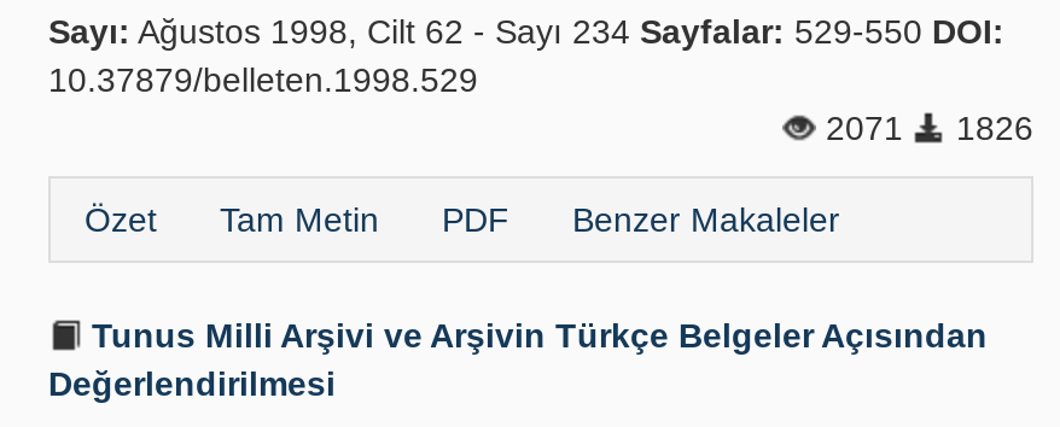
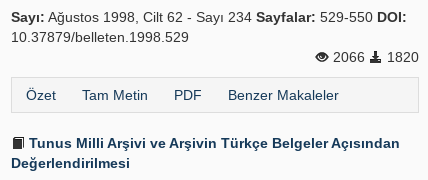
- 2071
+ 2066

- 1826
+ 1820
